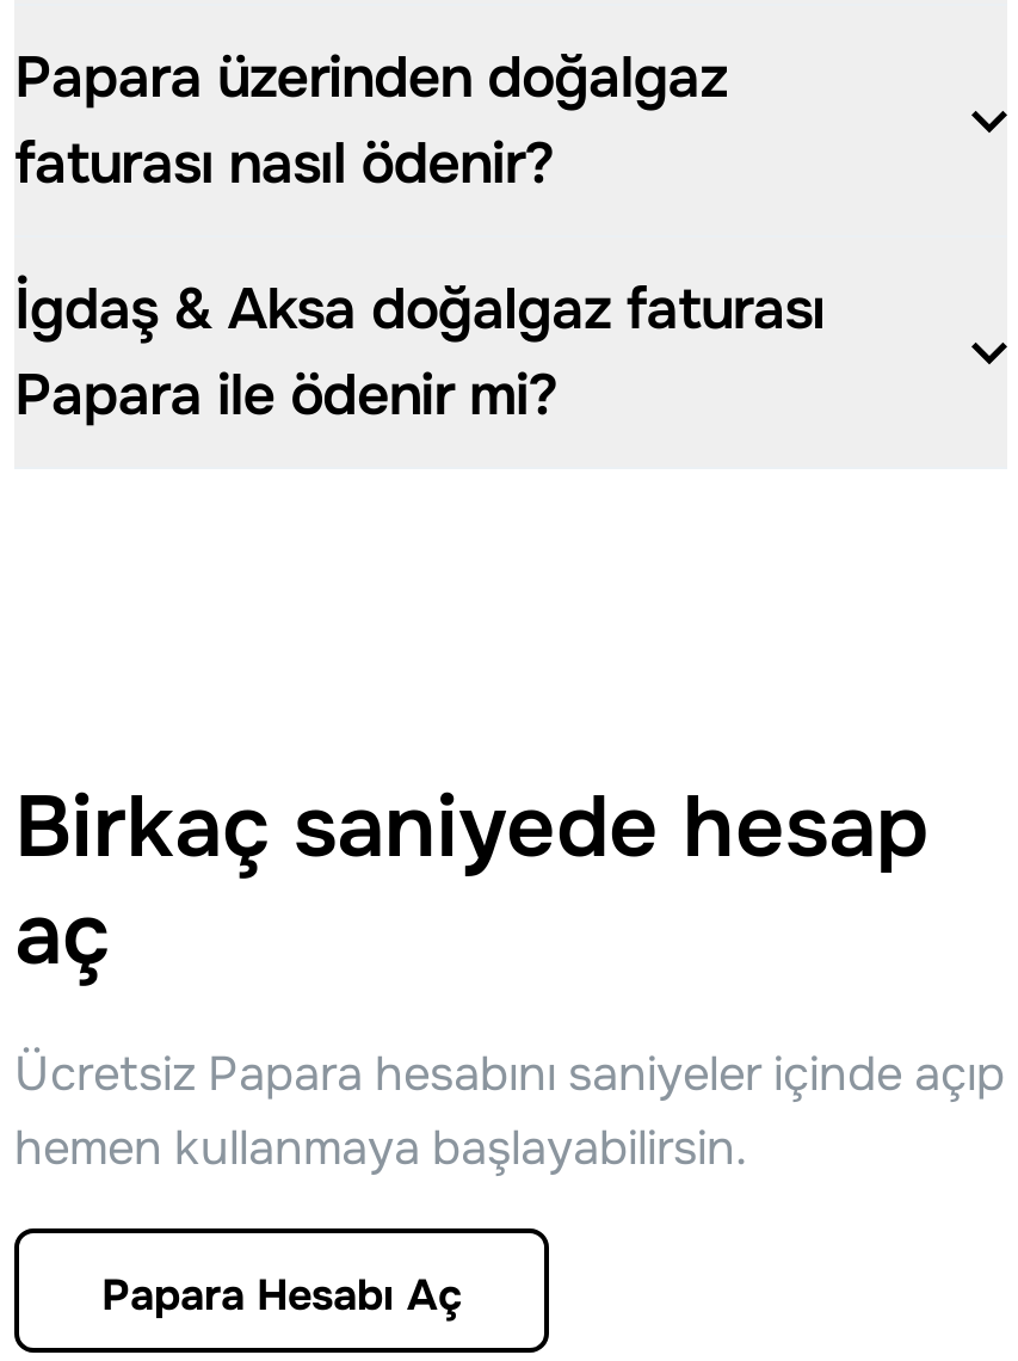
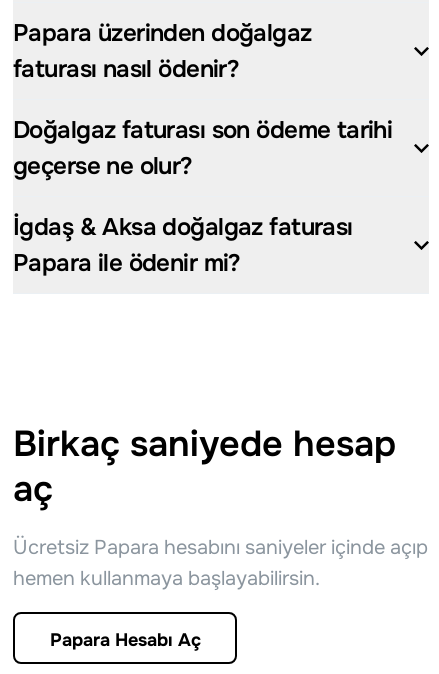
+ Doğalgaz faturası son ödeme tarihi
+ geçerse ne olur?
